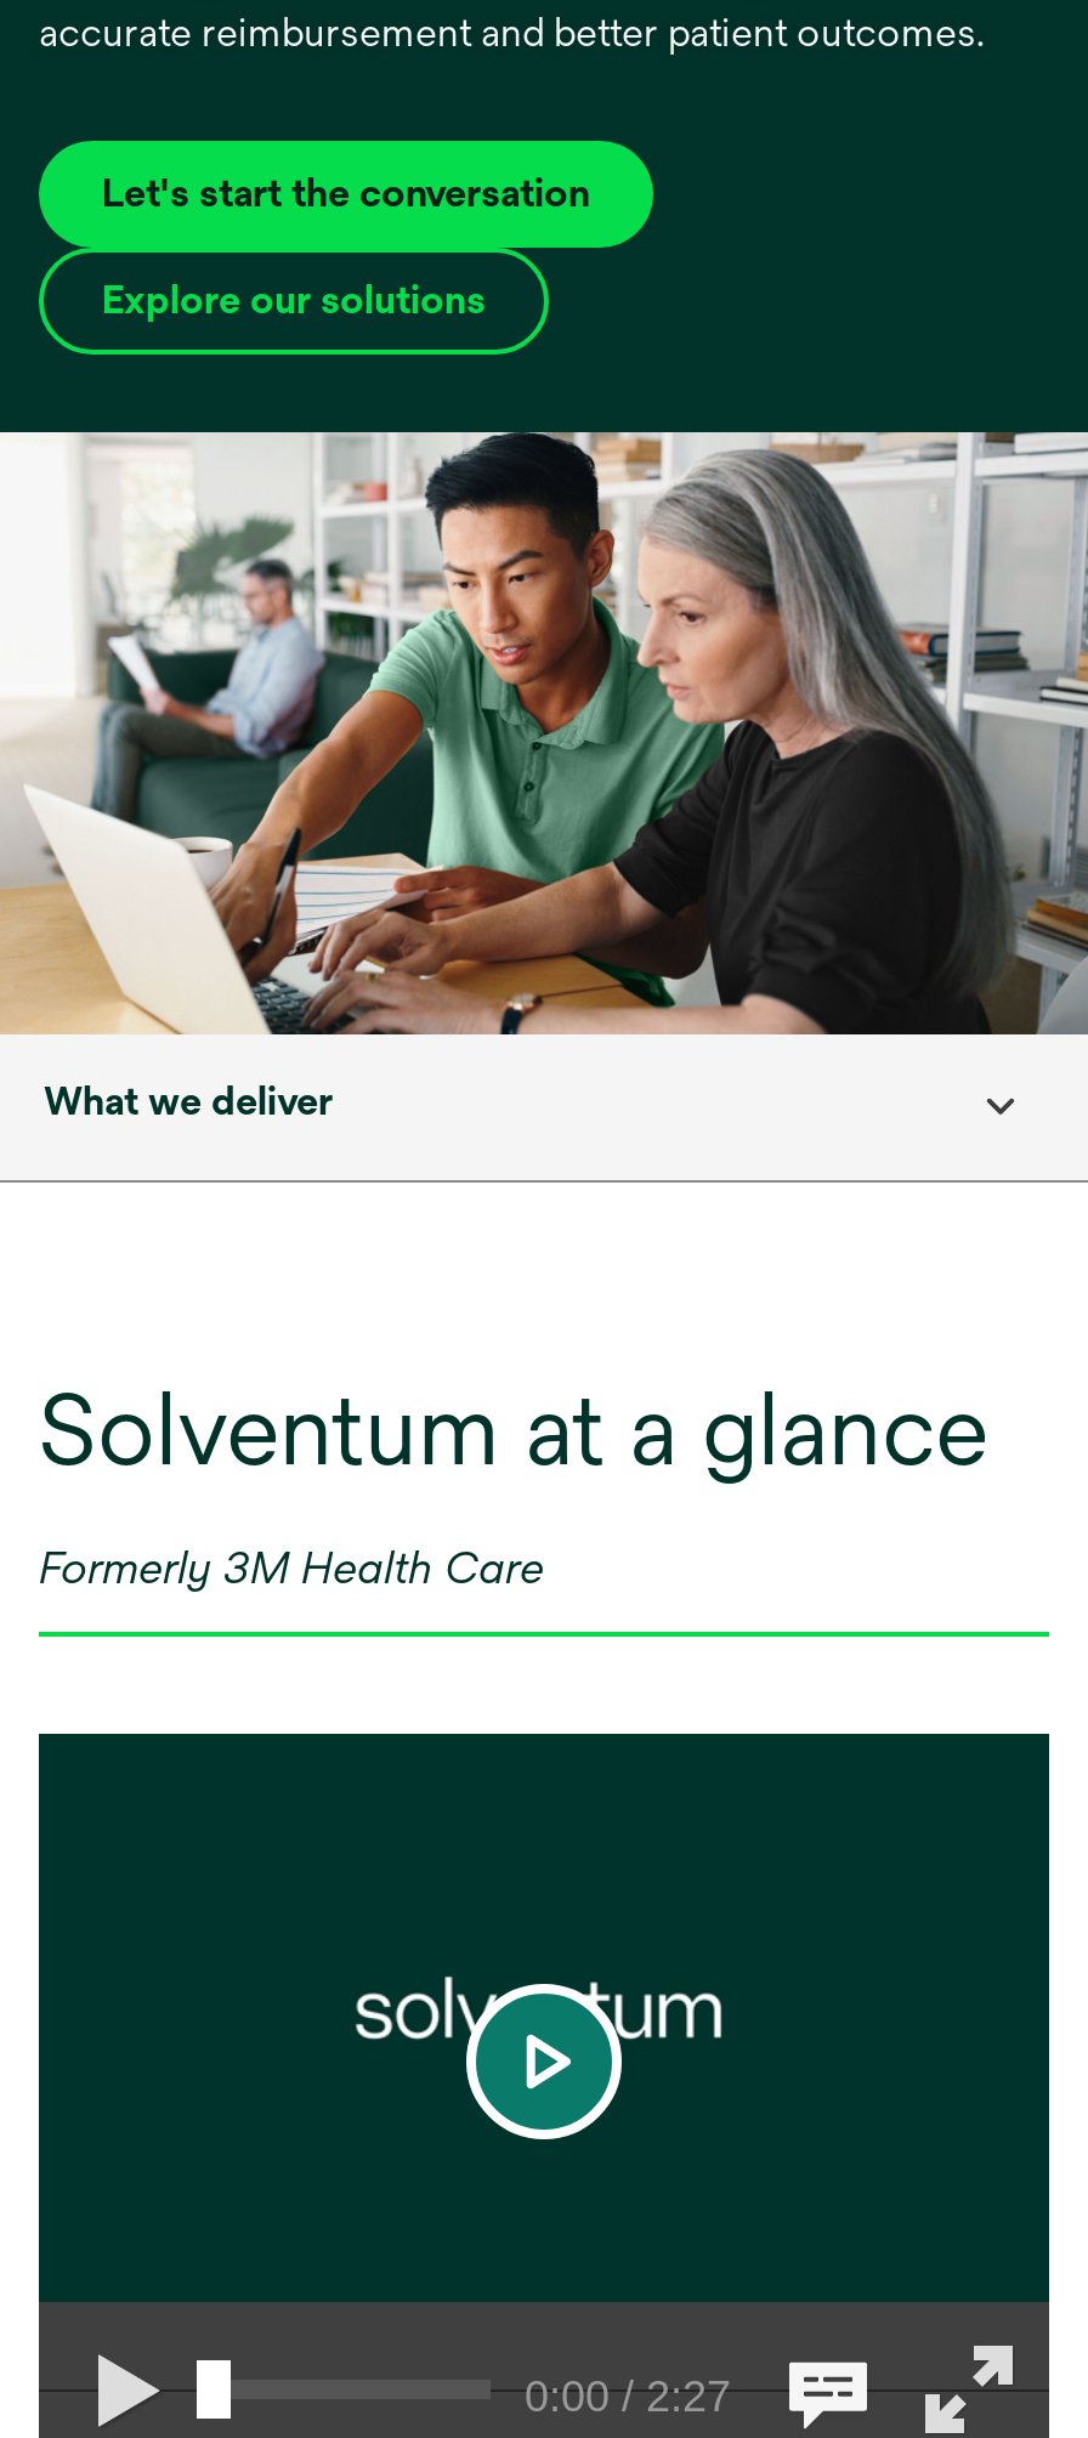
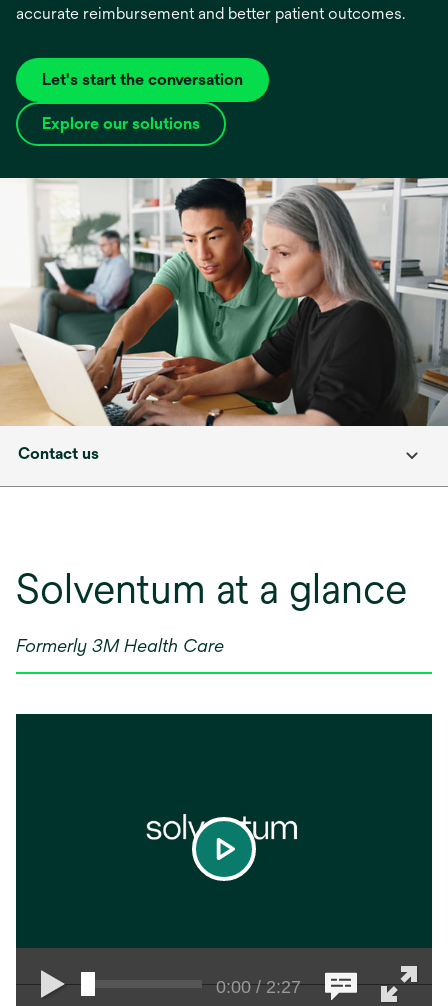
- What we deliver
+ Contact us
